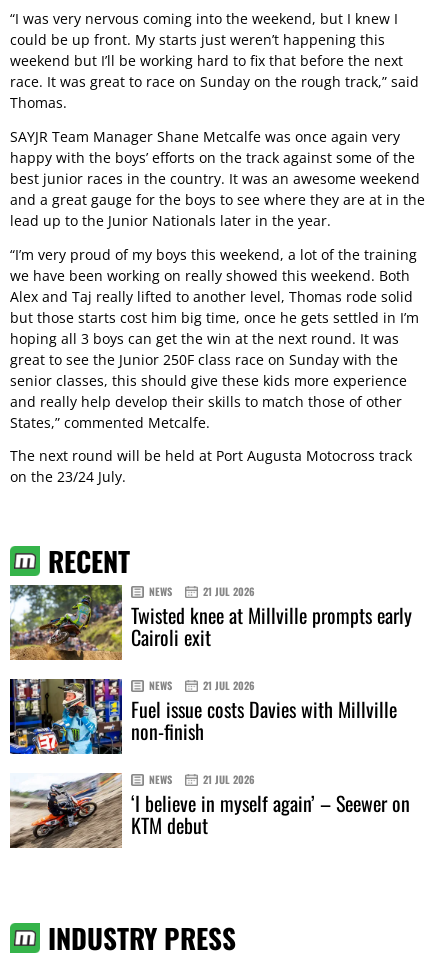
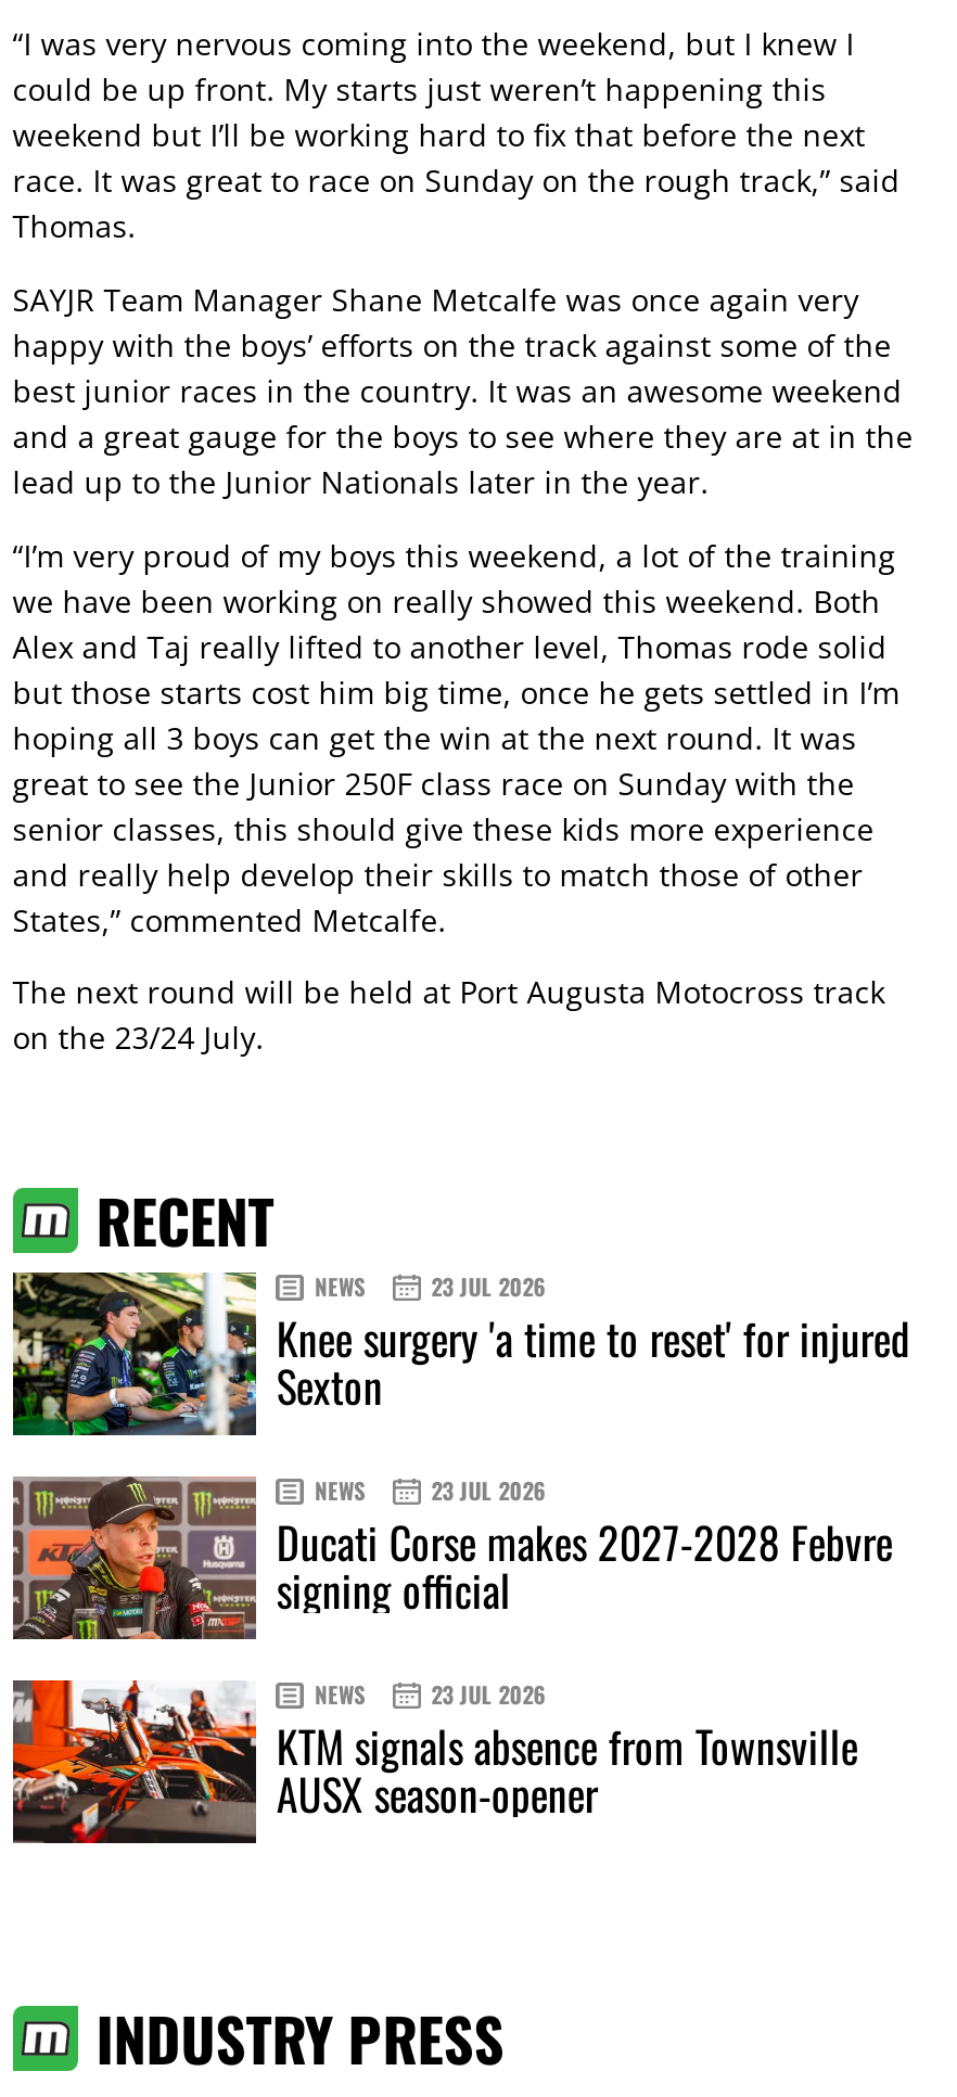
- [image]
- 21 JUL 2026
- Twisted knee at Millville prompts early
- Cairoli exit
+ [image]
+ 23 JUL 2026
+ Knee surgery 'a time to reset' for injured
+ Sexton

- [image]
- 21 JUL 2026
- Fuel issue costs Davies with Millville
- non-finish
+ [image]
+ 23 JUL 2026
+ Ducati Corse makes 2027-2028 Febvre
+ signing official

- [image]
- 21 JUL 2026
- ‘I believe in myself again’ – Seewer on
- KTM debut
+ [image]
+ 23 JUL 2026
+ KTM signals absence from Townsville
+ AUSX season-opener
